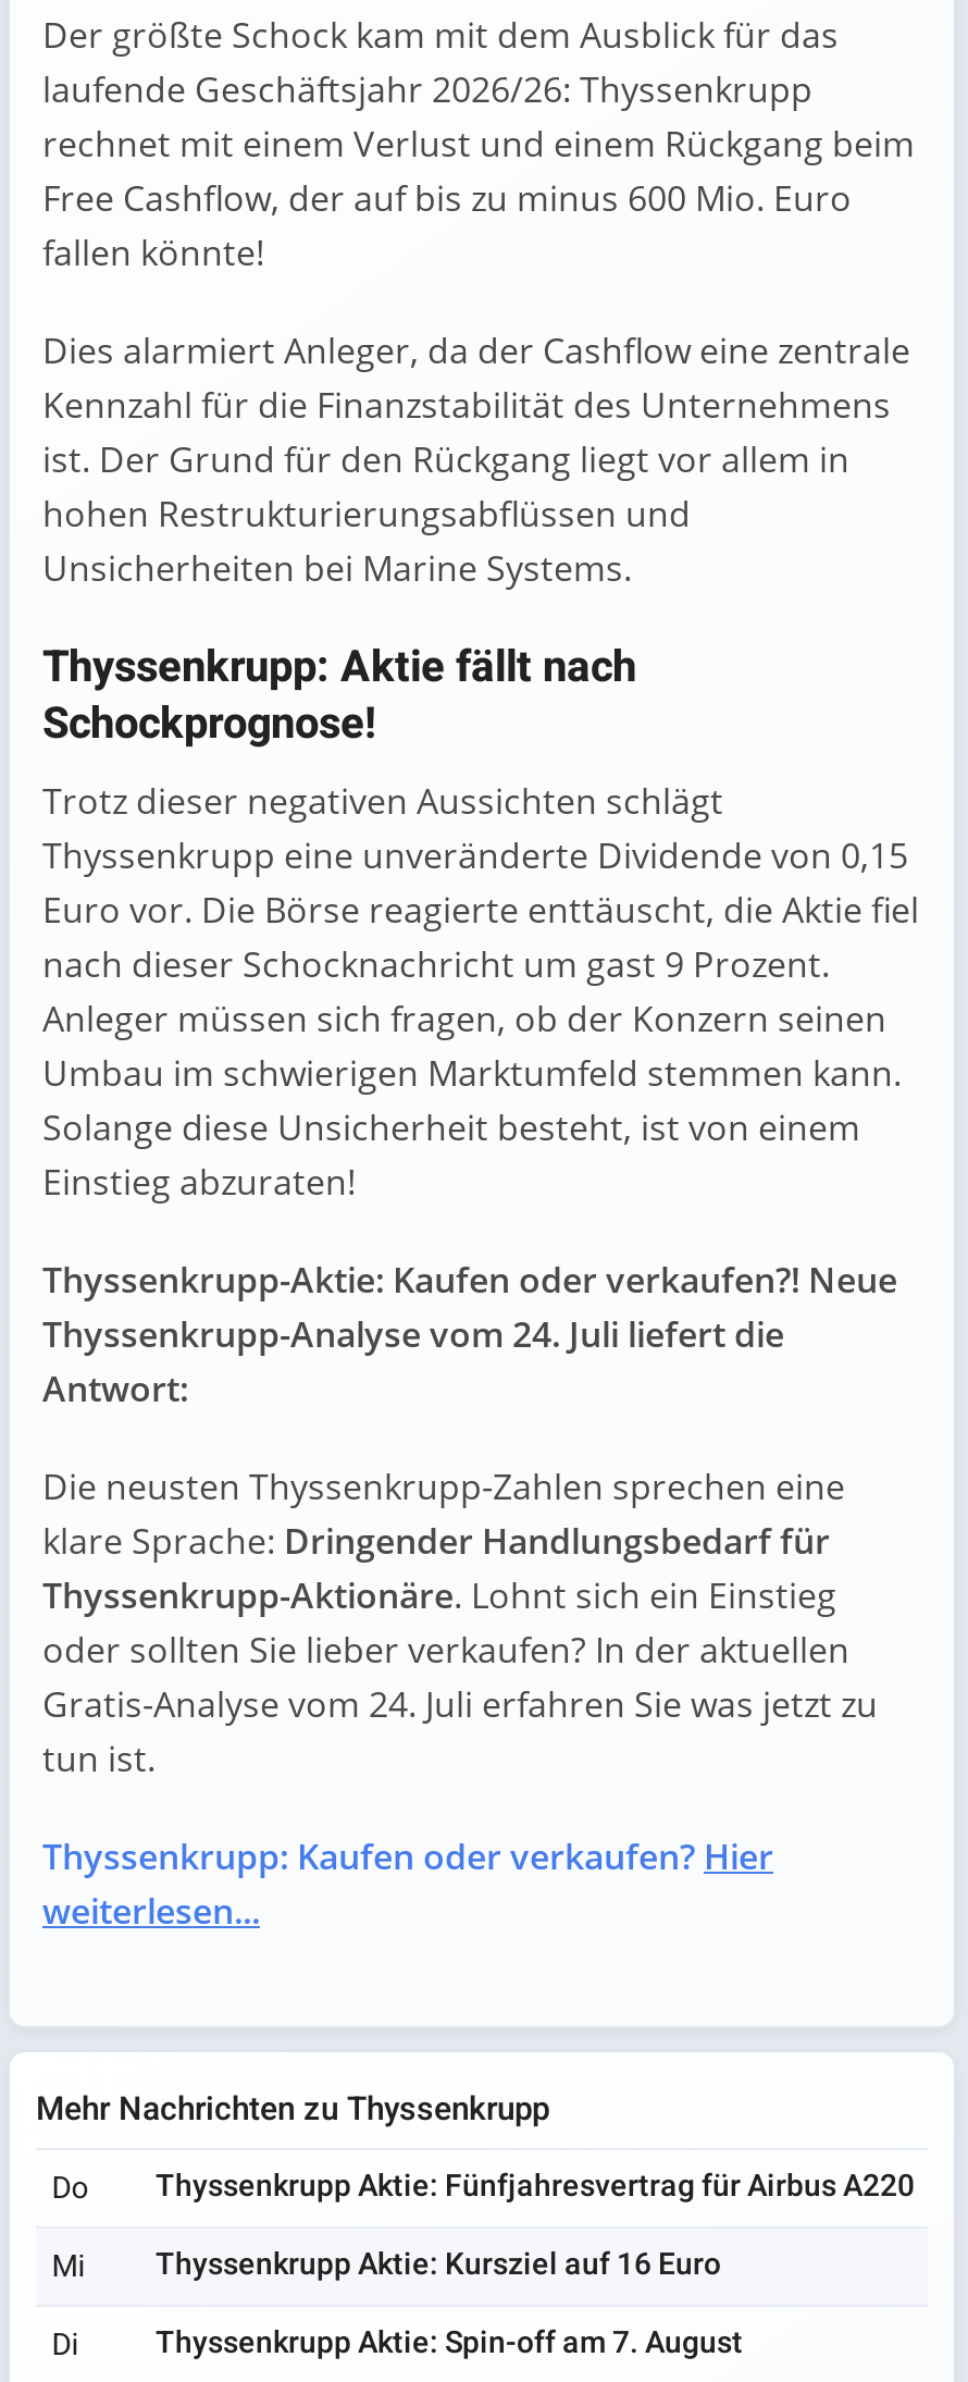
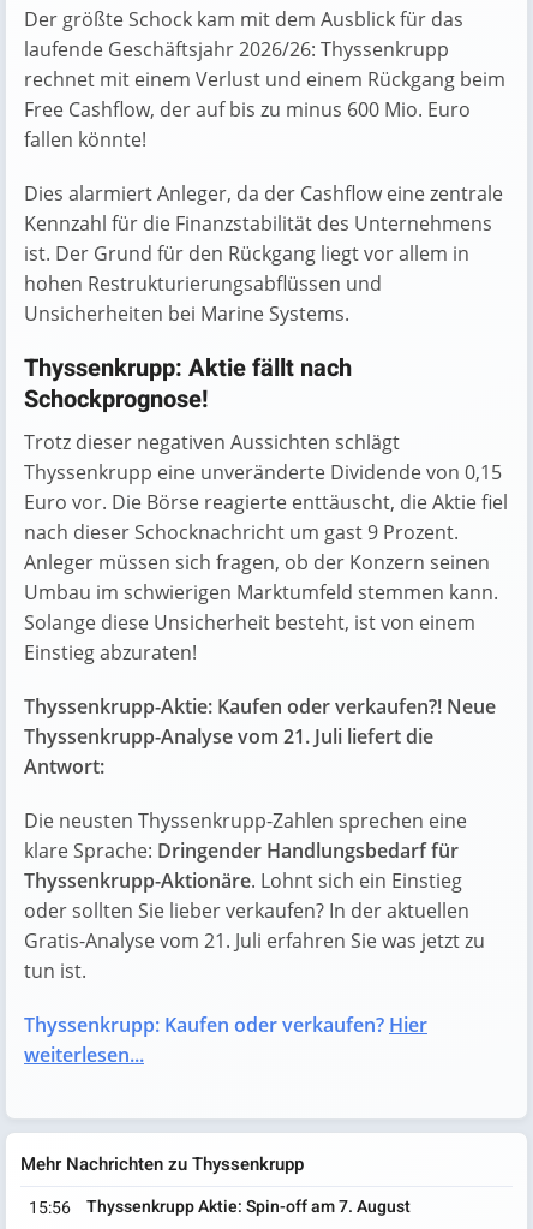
- Thyssenkrupp-Analyse vom 24. Juli liefert die
+ Thyssenkrupp-Analyse vom 21. Juli liefert die

- Gratis-Analyse vom 24. Juli erfahren Sie was jetzt zu
+ Gratis-Analyse vom 21. Juli erfahren Sie was jetzt zu

- Do
- Thyssenkrupp Aktie: Fünfjahresvertrag für Airbus A220
- Mi
- Thyssenkrupp Aktie: Kursziel auf 16 Euro
- Di
+ 15:56
